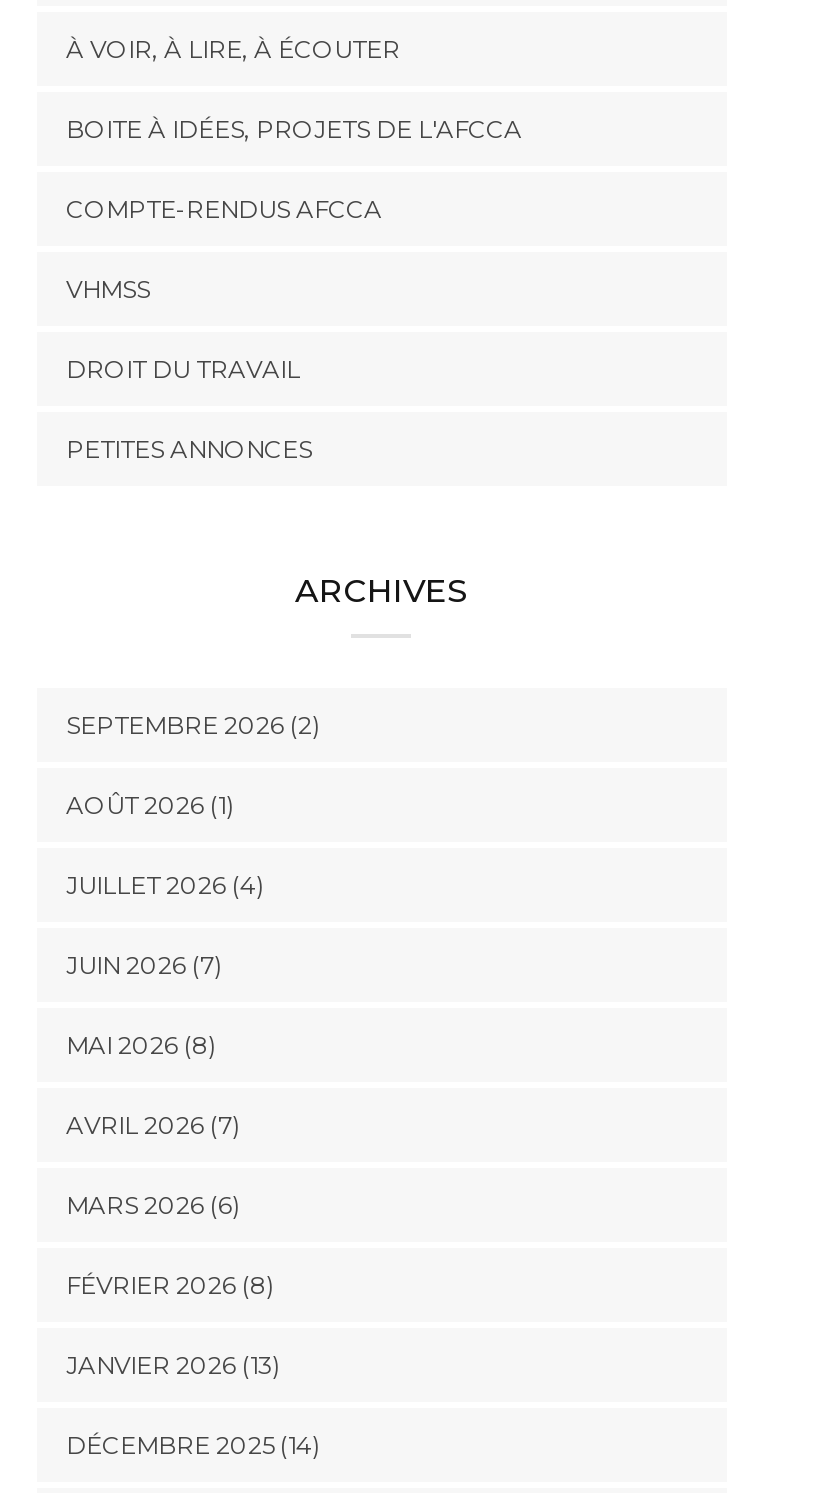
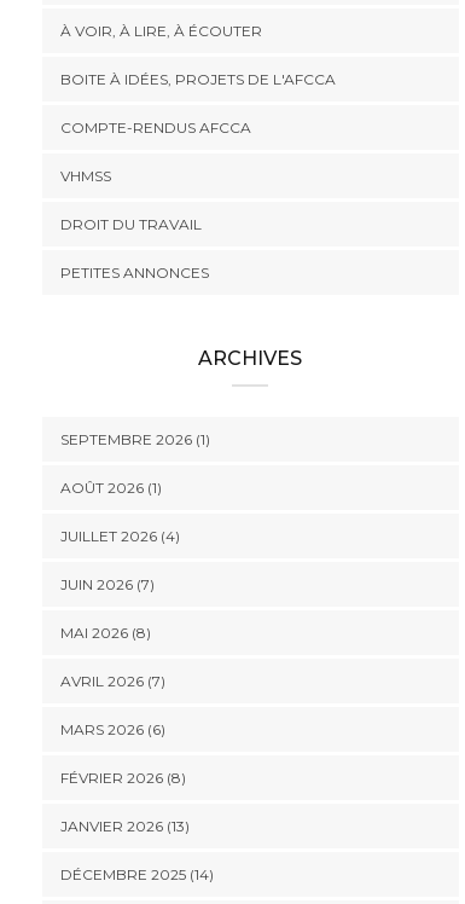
- SEPTEMBRE 2026 (2)
+ SEPTEMBRE 2026 (1)
